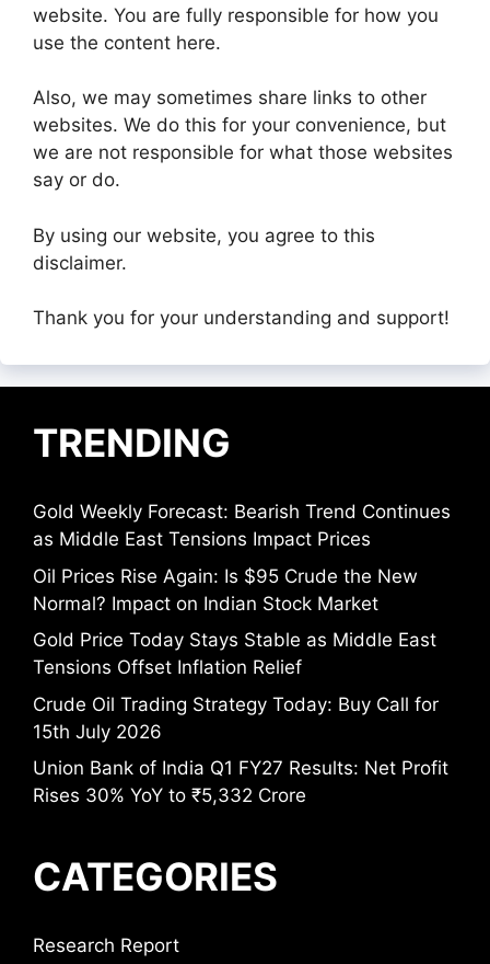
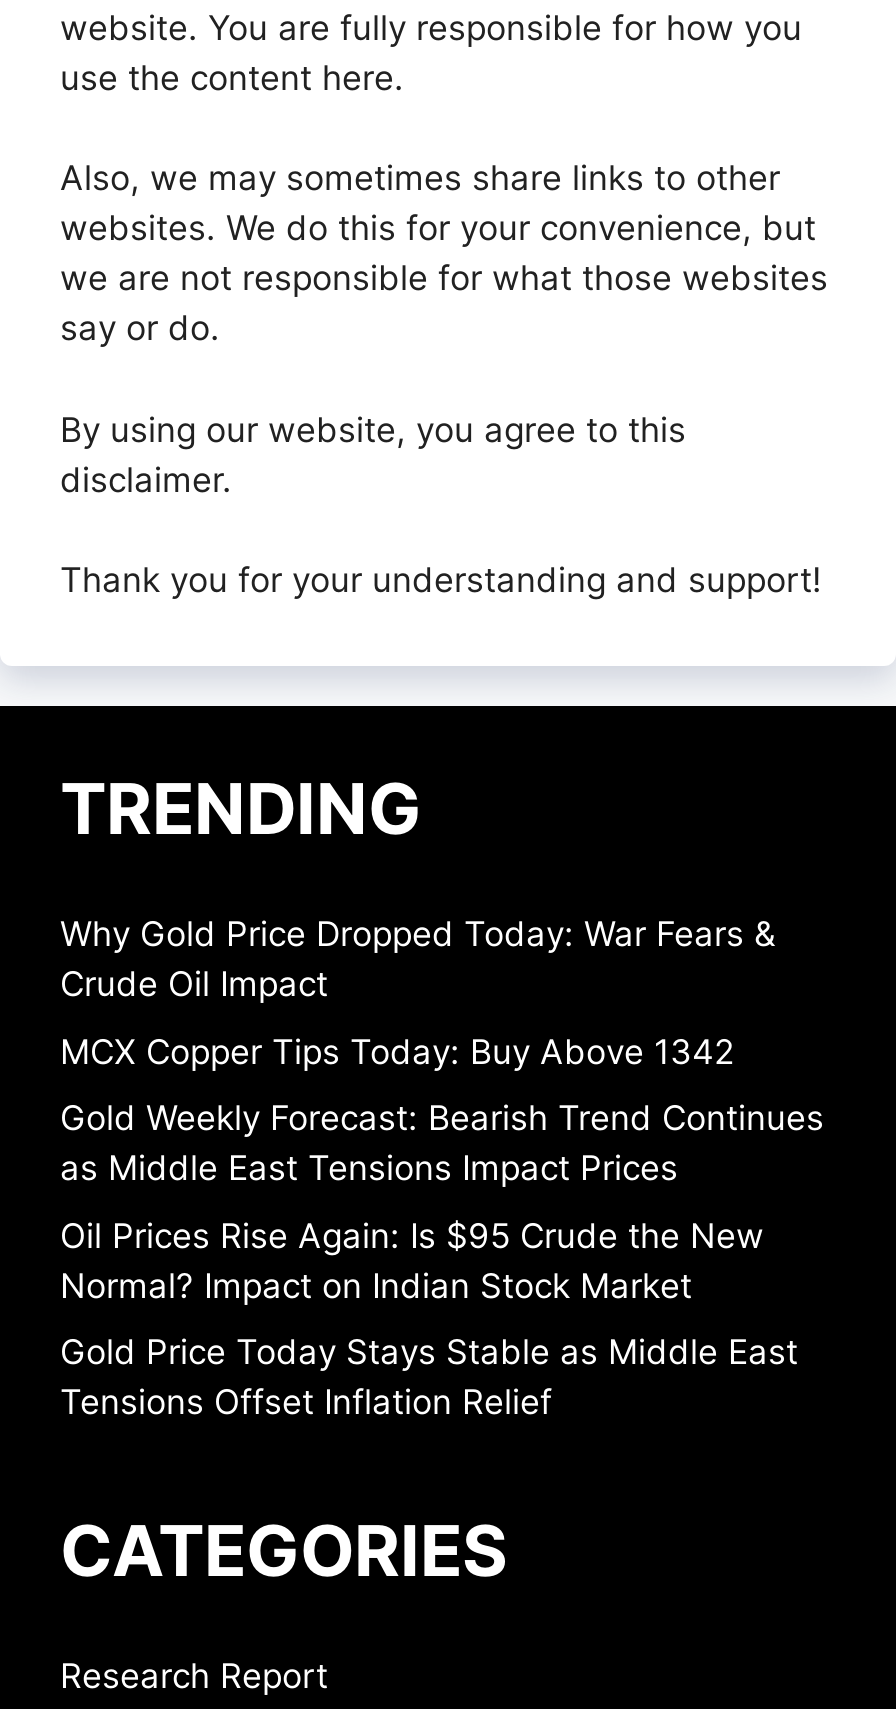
+ Why Gold Price Dropped Today: War Fears &
+ Crude Oil Impact
+ MCX Copper Tips Today: Buy Above 1342

moved down: Gold Weekly Forecast: Bearish Trend Continues | as Middle East Tensions Impact Prices | Oil Prices Rise Again: Is $95 Crude the New | Normal? Impact on Indian Stock Market | Gold Price Today Stays Stable as Middle East | Tensions Offset Inflation Relief

- Crude Oil Trading Strategy Today: Buy Call for
- 15th July 2026
- Union Bank of India Q1 FY27 Results: Net Profit
- Rises 30% YoY to ₹5,332 Crore
